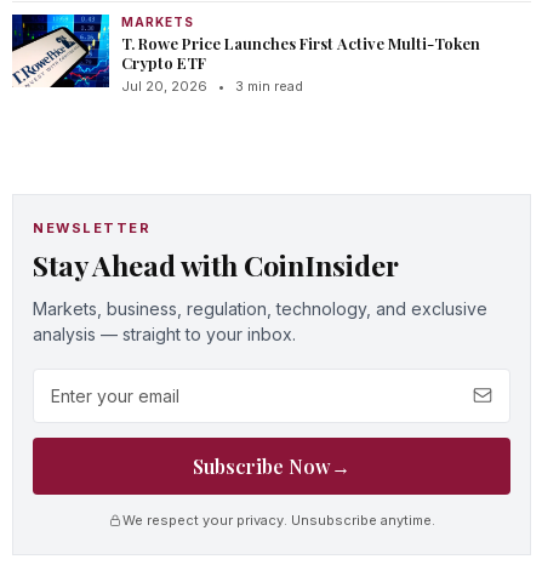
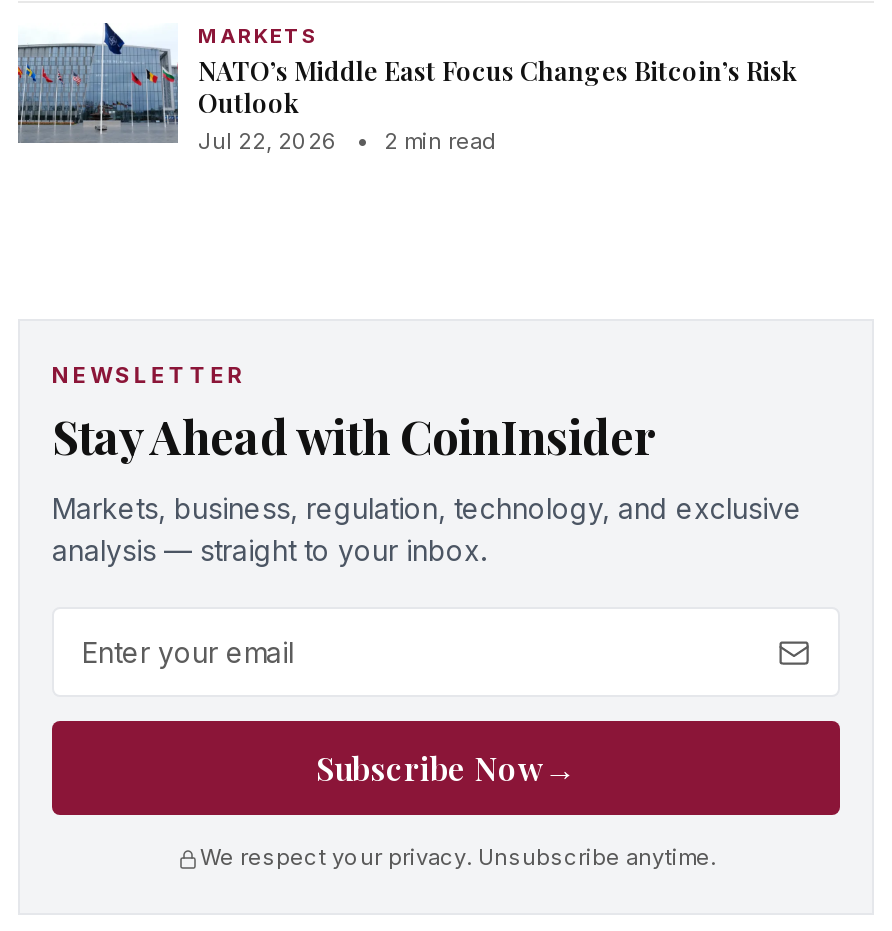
- [image]
- T. Rowe Price Launches First Active Multi-Token
- Crypto ETF
- Jul 20, 2026 • 3 min read
+ [image]
+ NATO’s Middle East Focus Changes Bitcoin’s Risk
+ Outlook
+ Jul 22, 2026 • 2 min read
